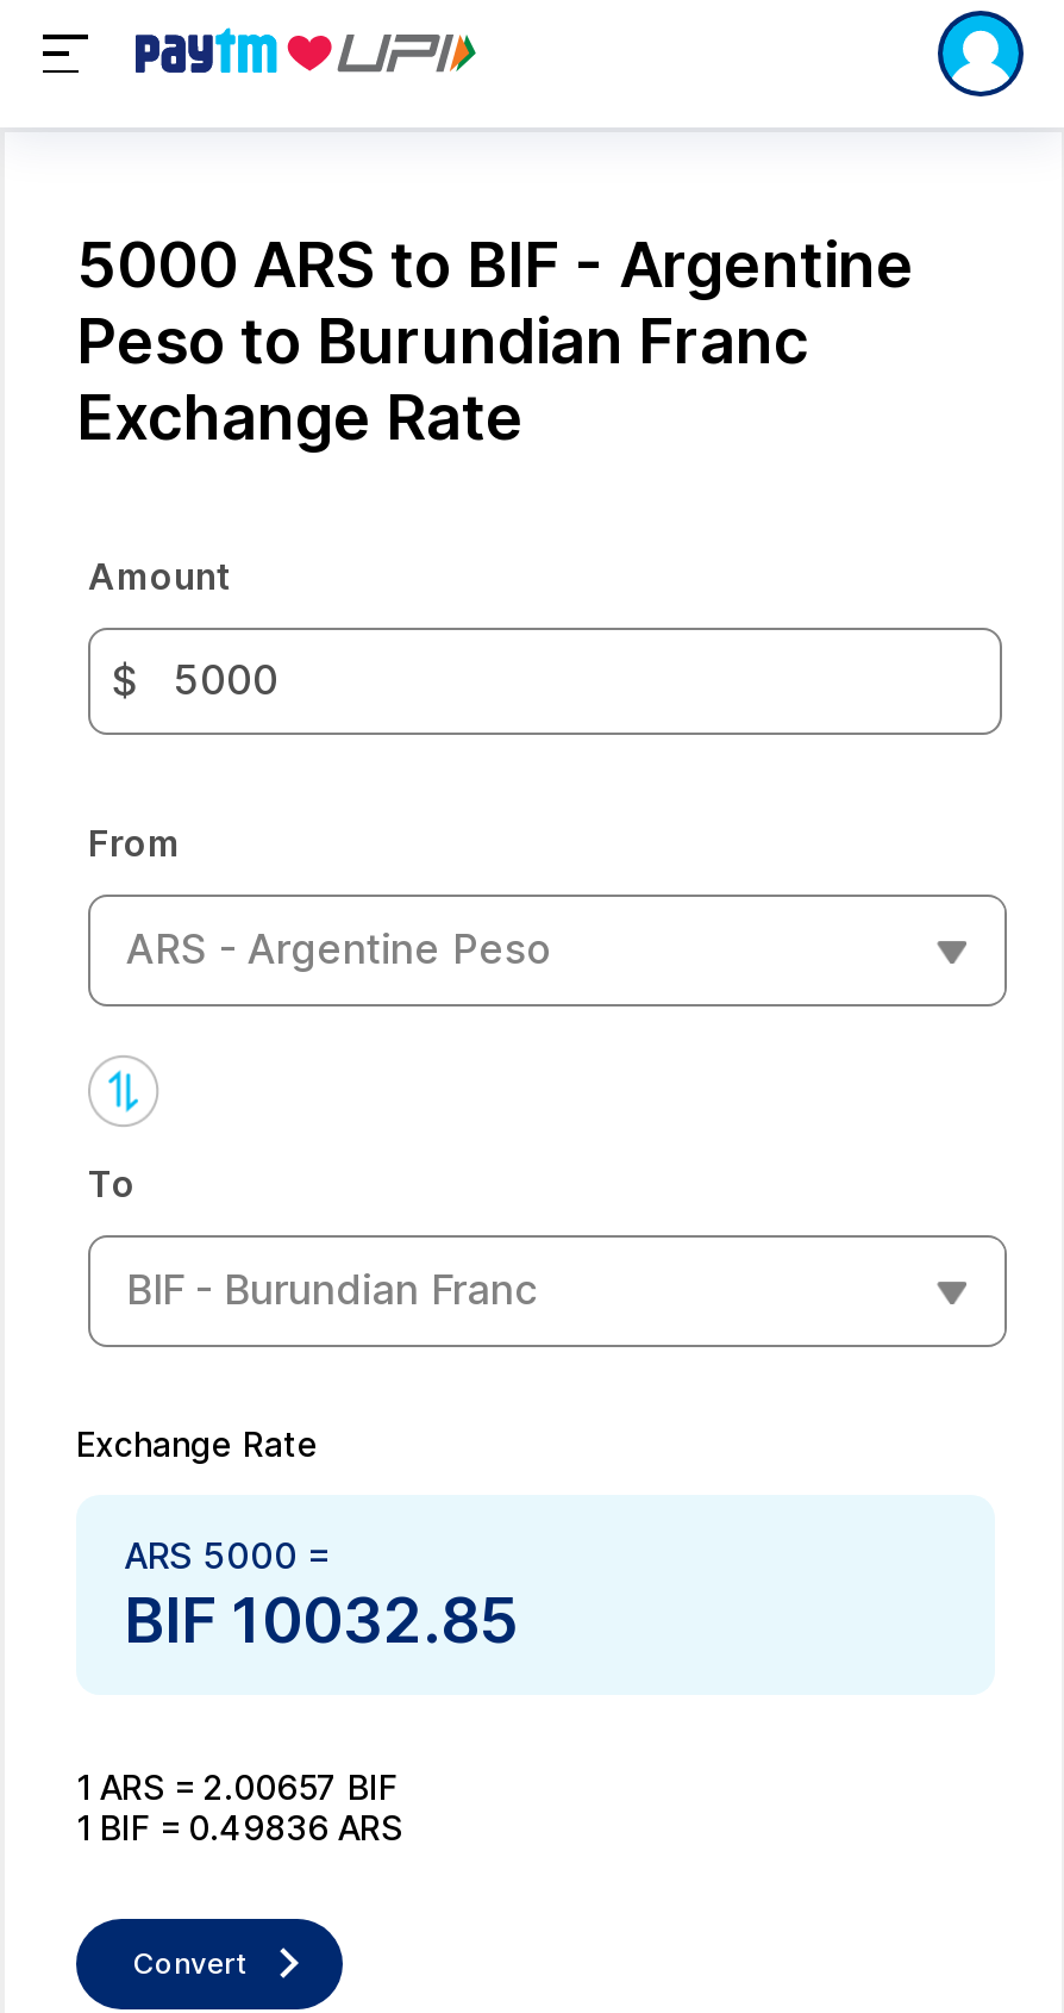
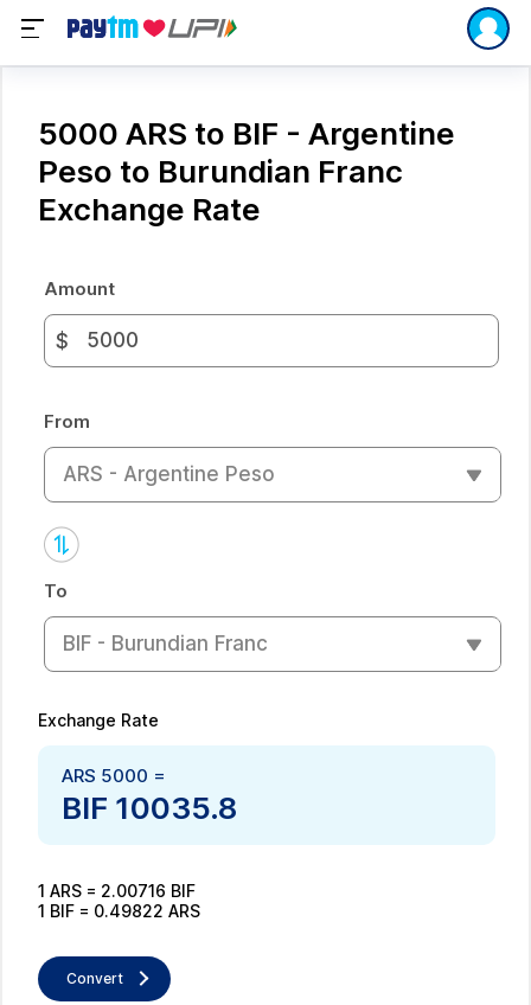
- BIF 10032.85
+ BIF 10035.8

- 1 ARS = 2.00657 BIF
+ 1 ARS = 2.00716 BIF

- 1 BIF = 0.49836 ARS
+ 1 BIF = 0.49822 ARS
